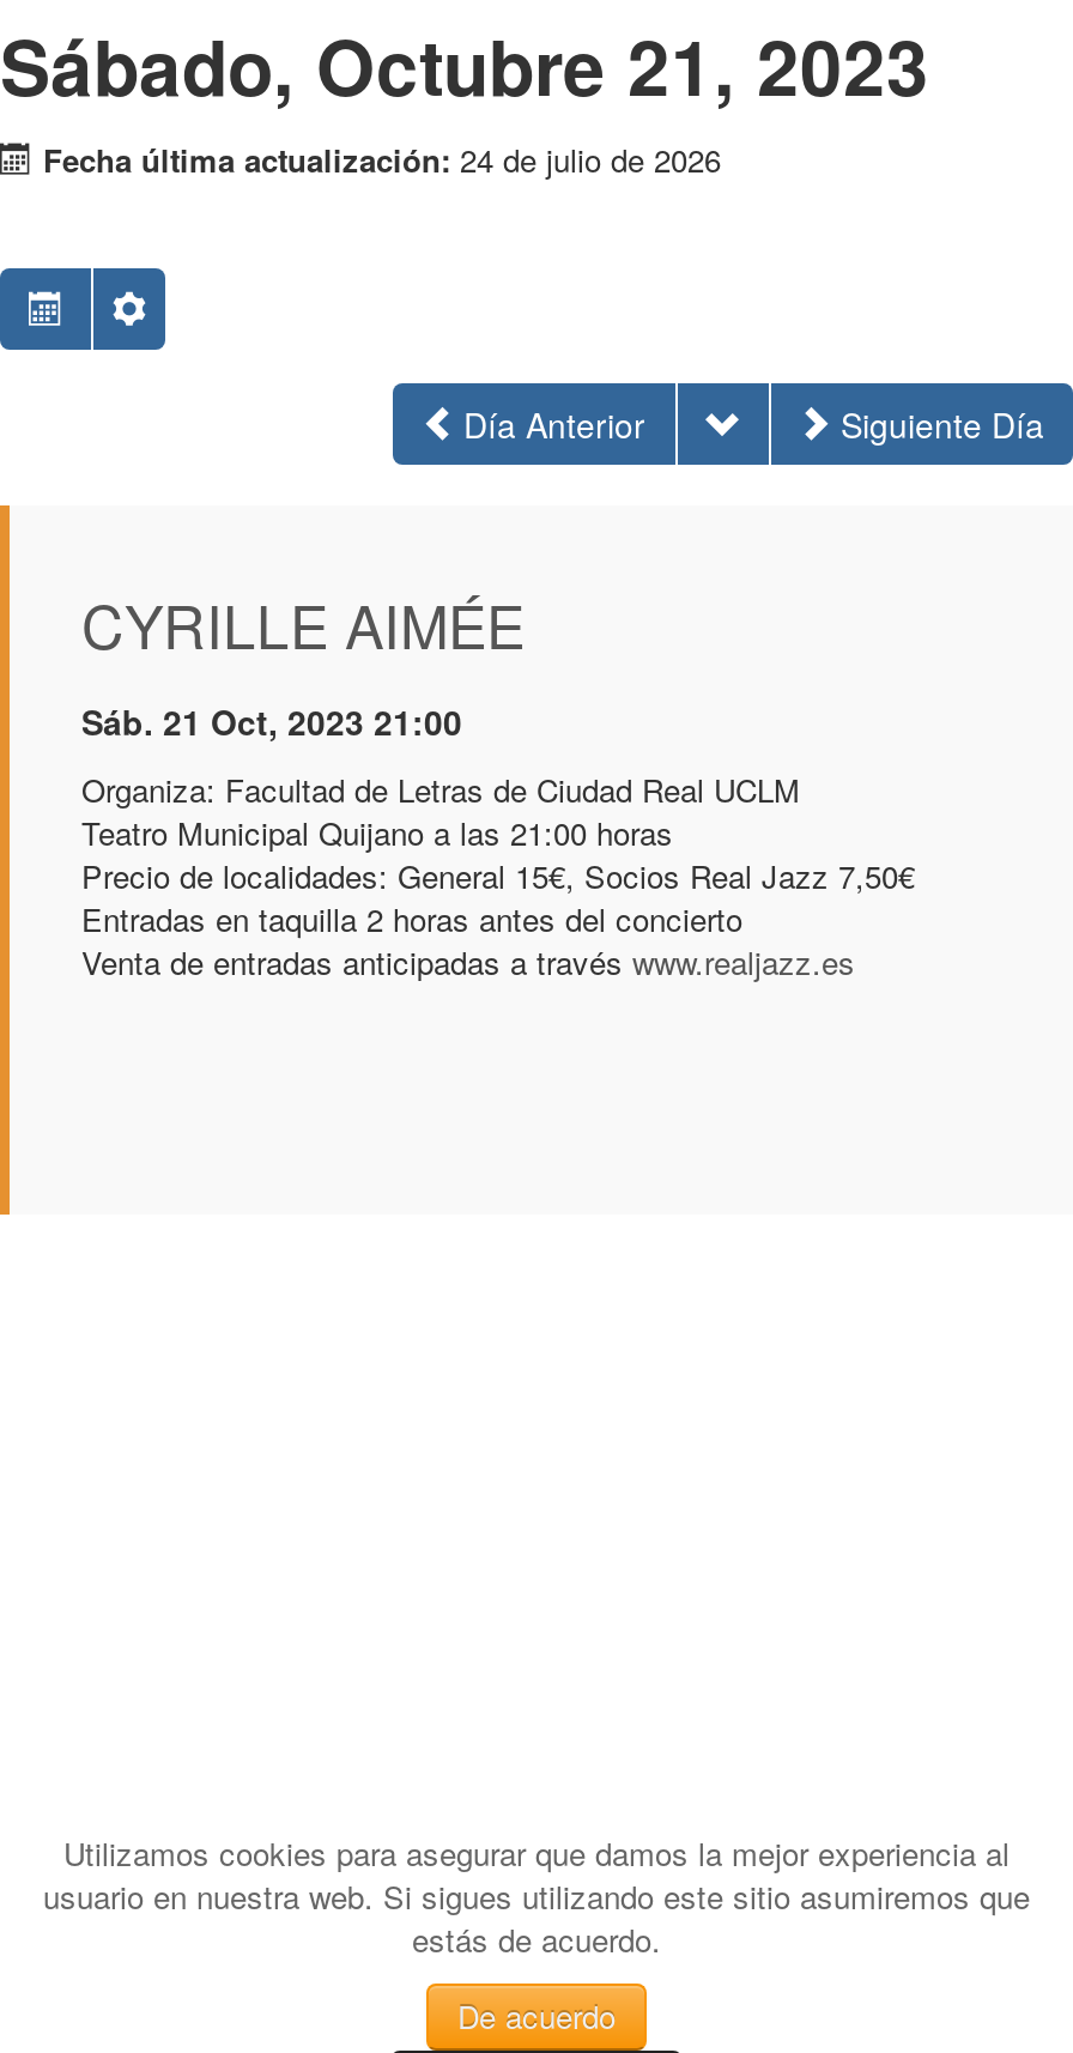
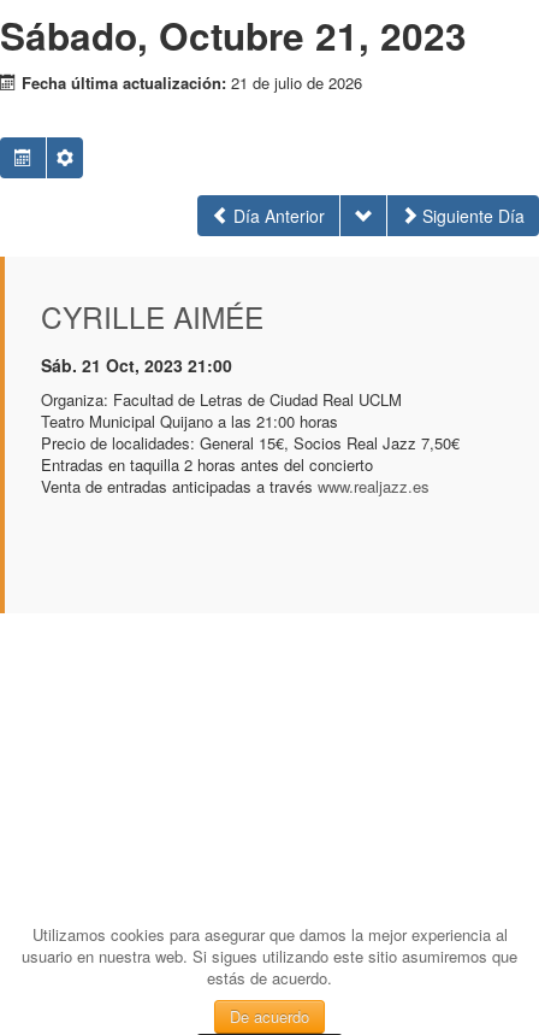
- Fecha última actualización: 24 de julio de 2026
+ Fecha última actualización: 21 de julio de 2026
